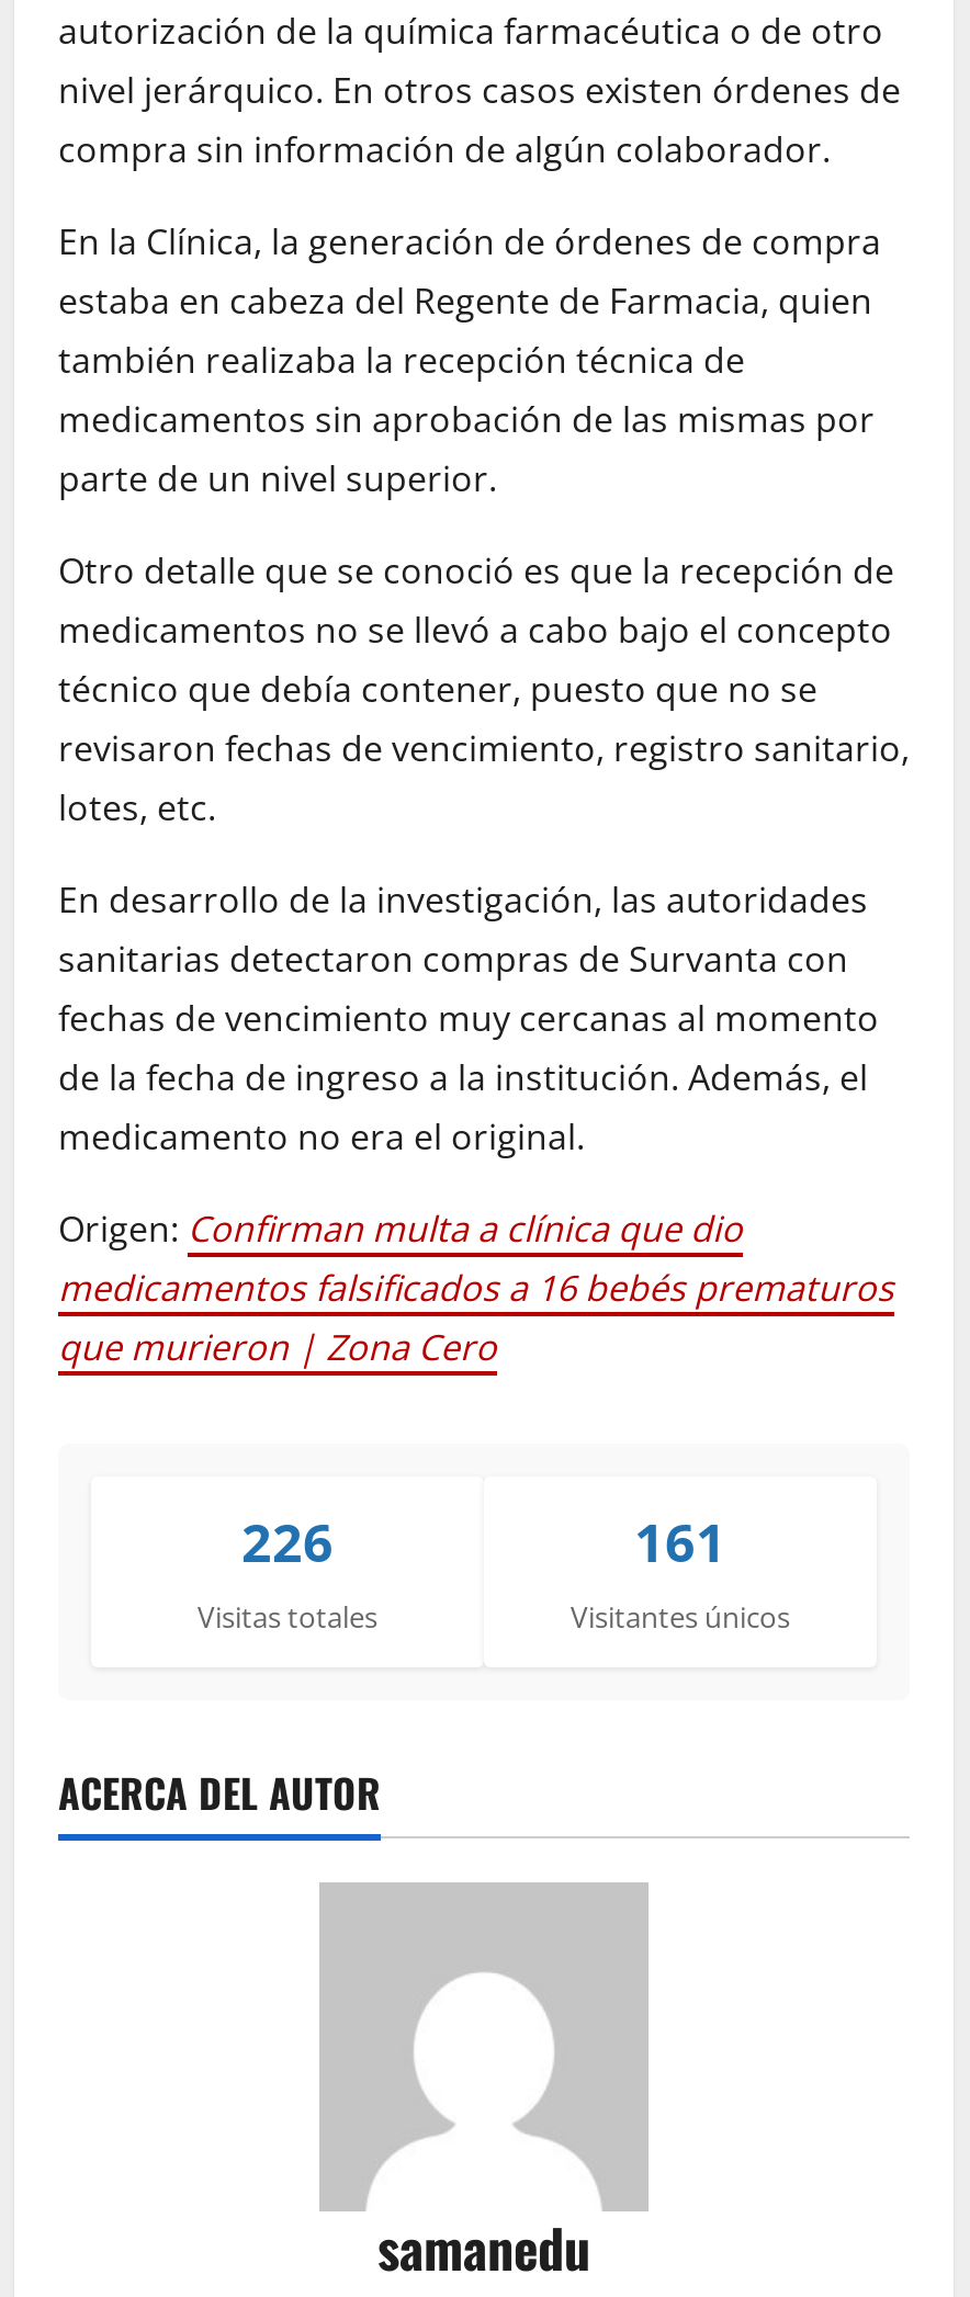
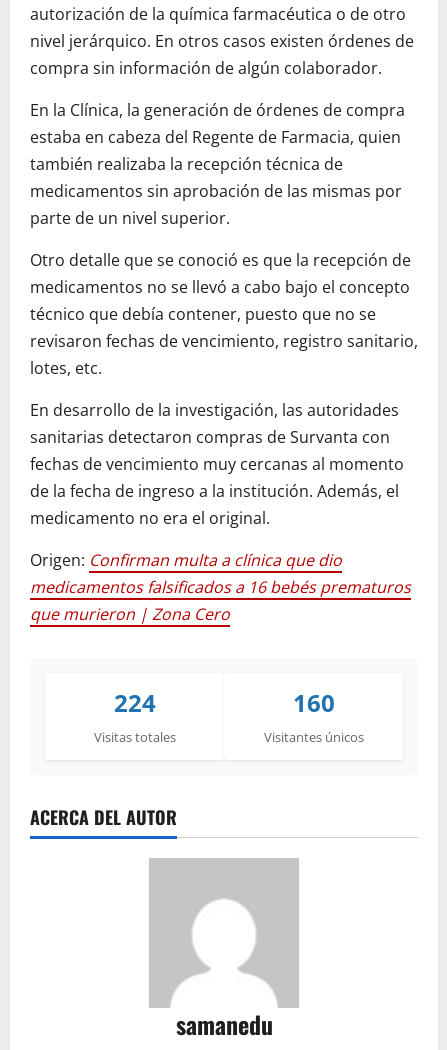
- 226
+ 224

- 161
+ 160
